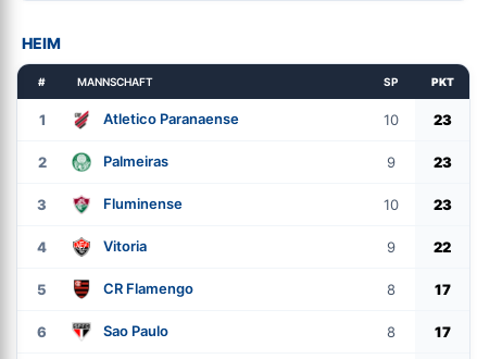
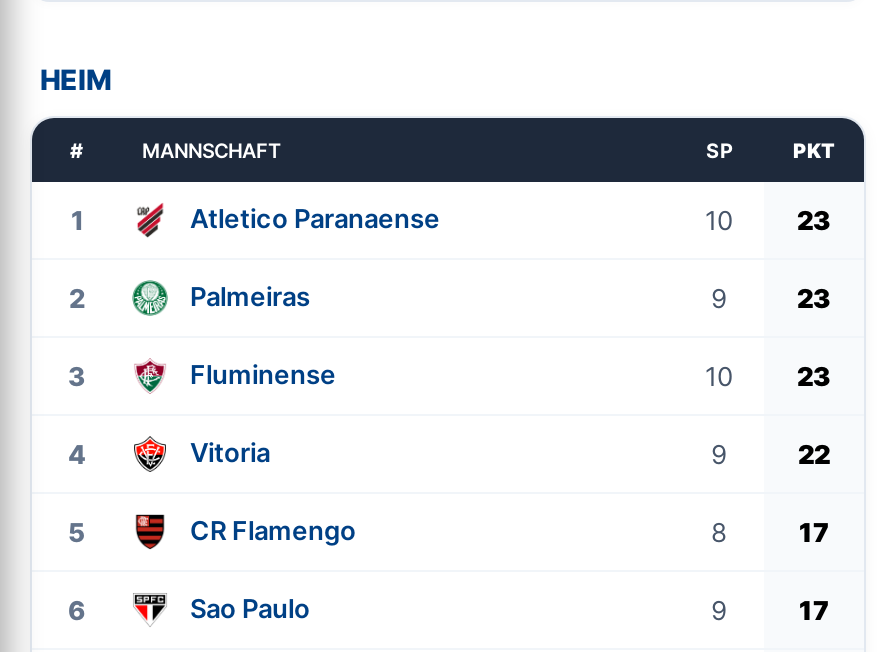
- 8
+ 9
